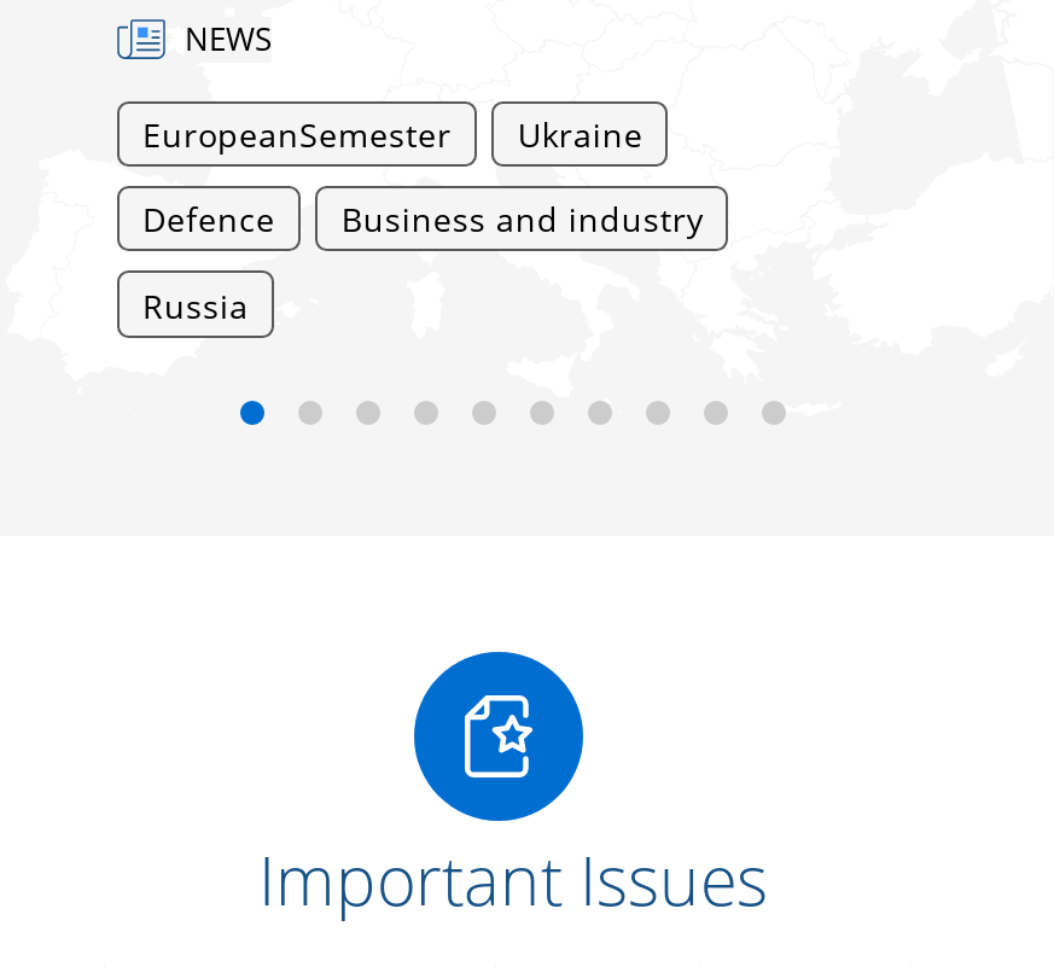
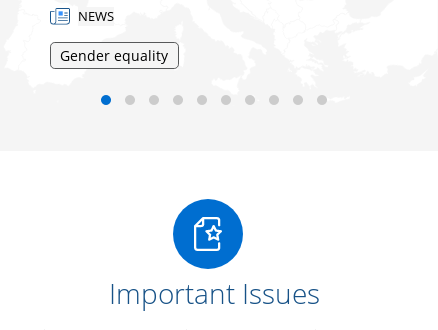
- EuropeanSemester
- Ukraine
- Defence
- Business and industry
- Russia
+ Gender equality
